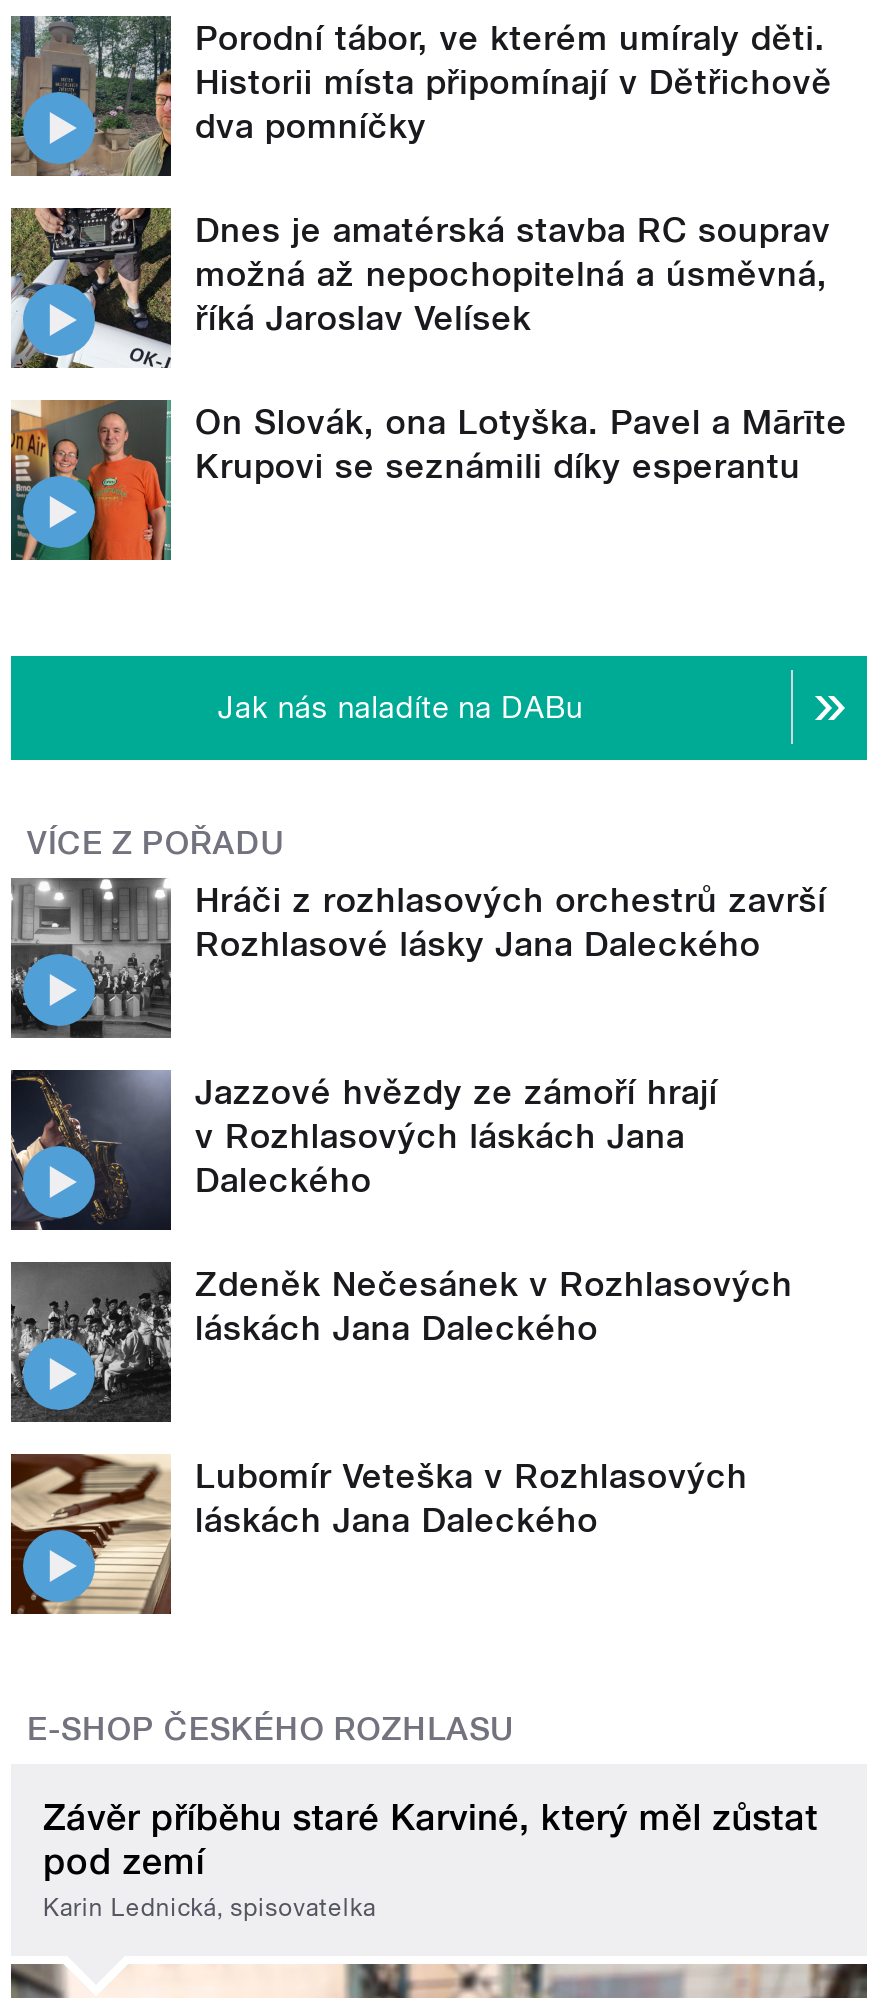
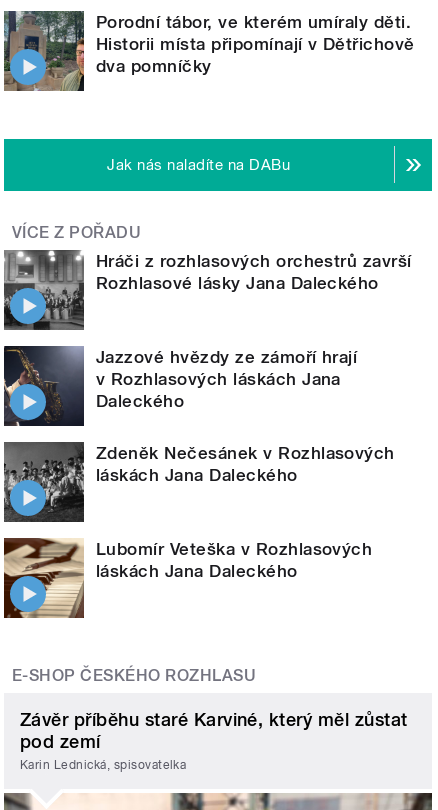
- [image]
- Dnes je amatérská stavba RC souprav
- možná až nepochopitelná a úsměvná,
- říká Jaroslav Velísek
- On Slovák, ona Lotyška. Pavel a Mārīte
- Krupovi se seznámili díky esperantu

- [image]
